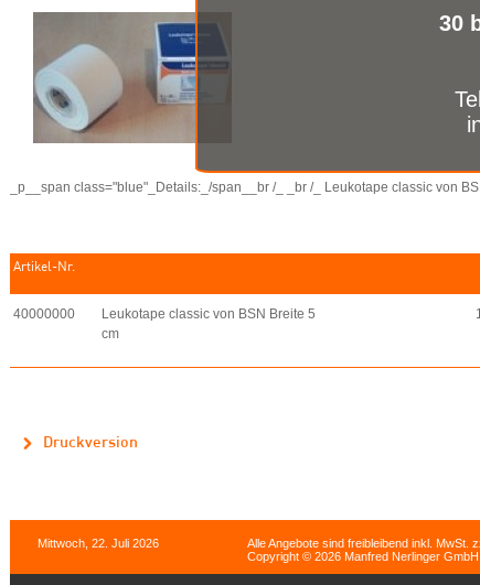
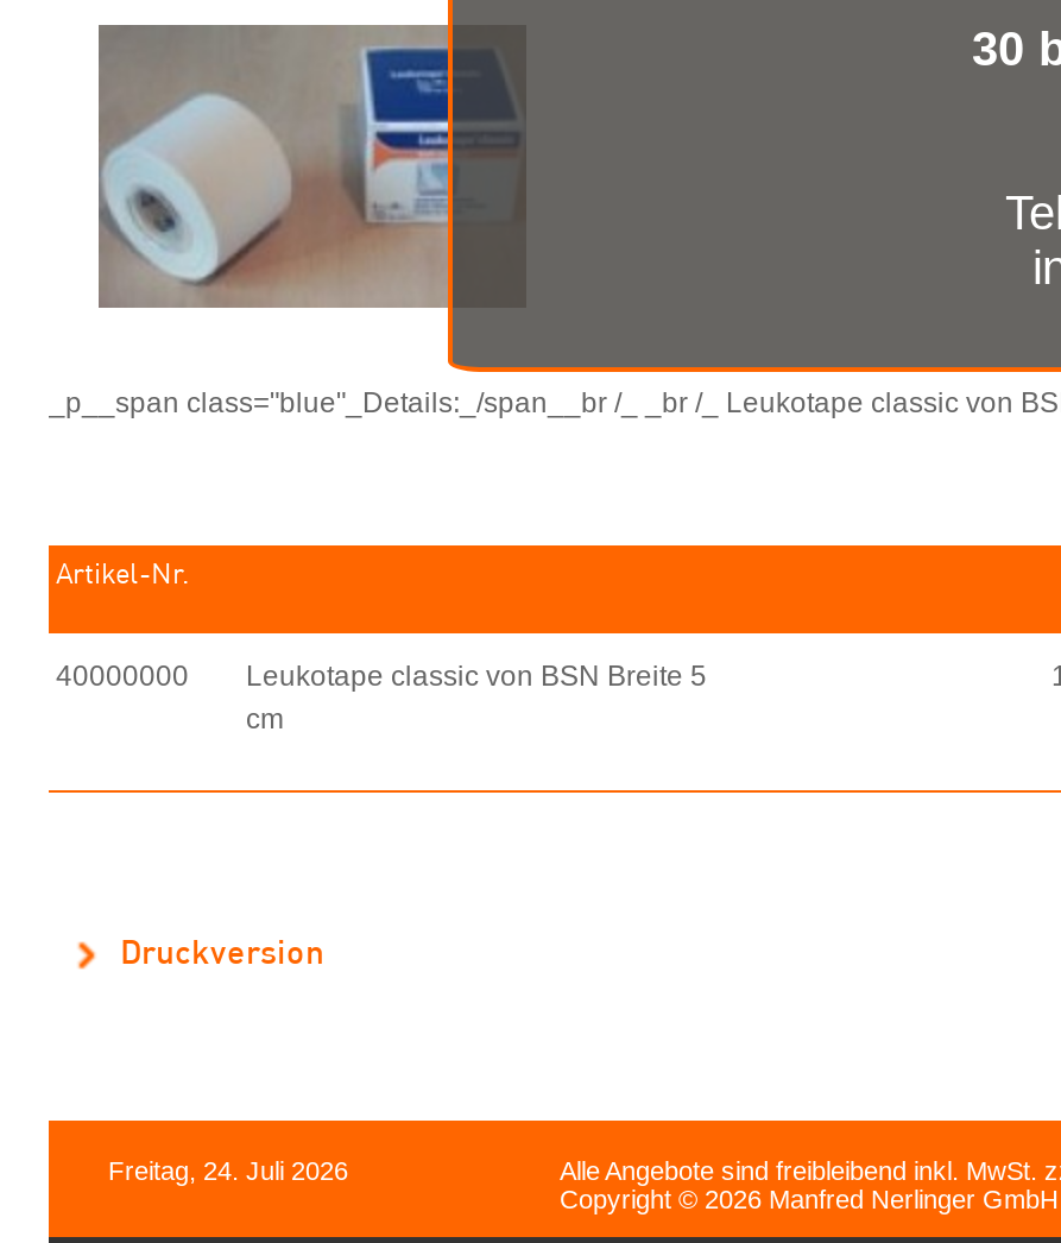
- Mittwoch, 22. Juli 2026
+ Freitag, 24. Juli 2026
